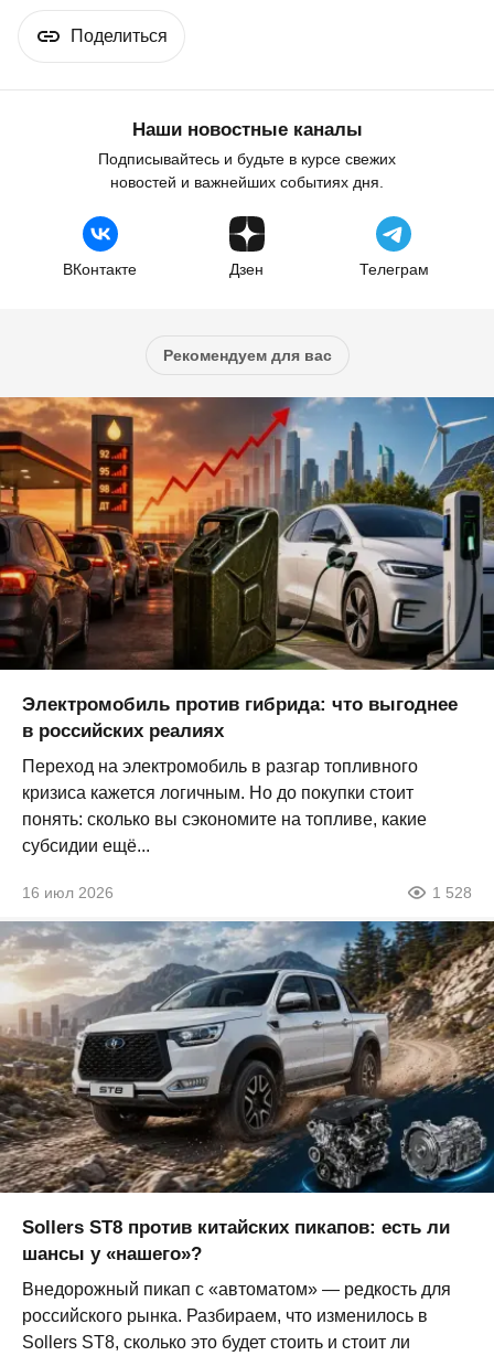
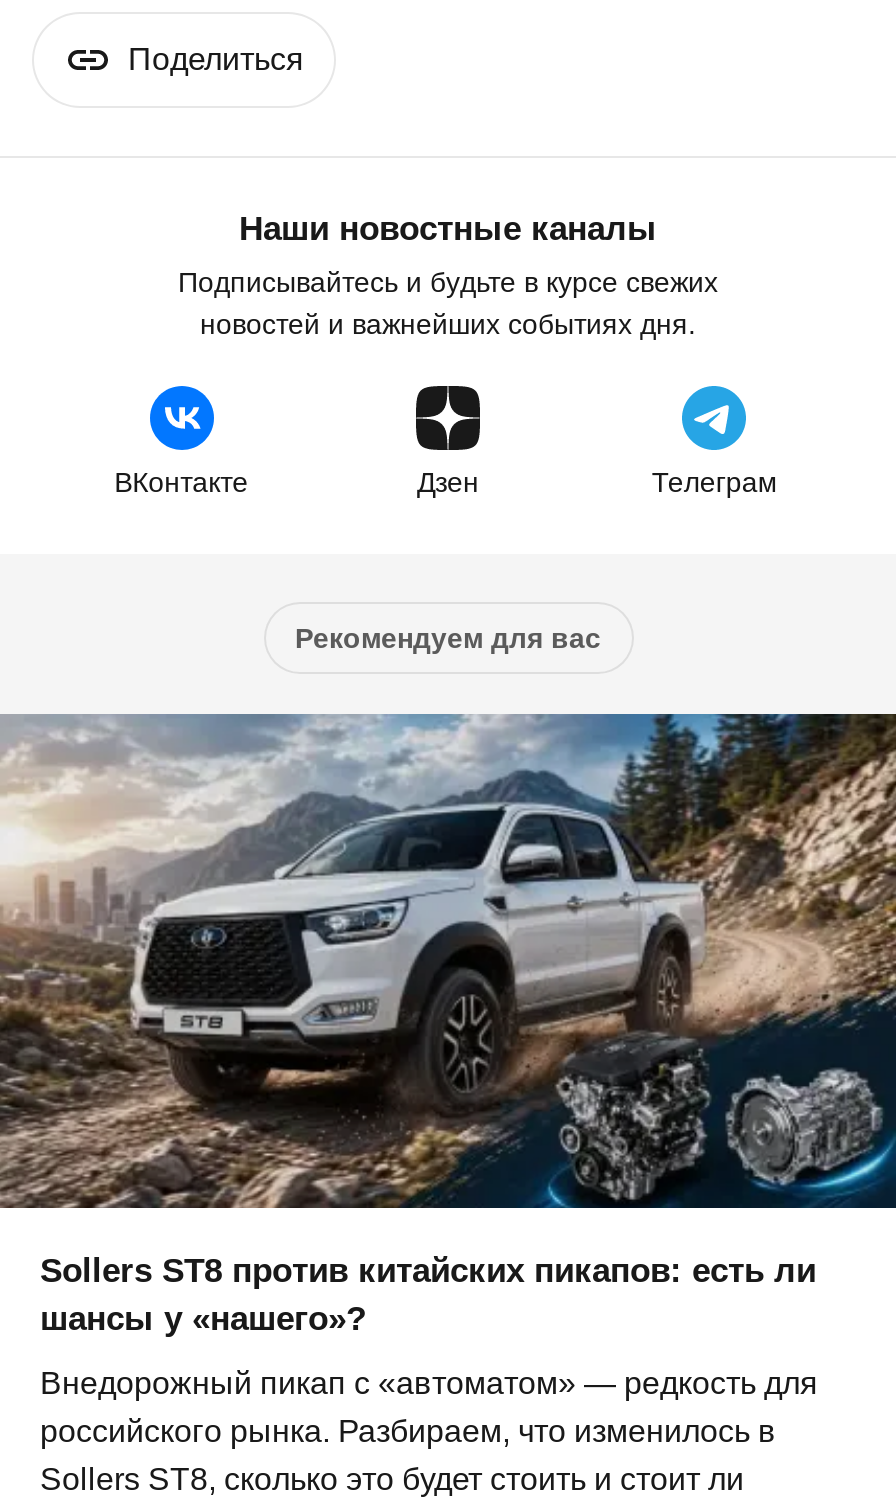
- [image]
- Электромобиль против гибрида: что выгоднее
- в российских реалиях
- Переход на электромобиль в разгар топливного
- кризиса кажется логичным. Но до покупки стоит
- понять: сколько вы сэкономите на топливе, какие
- субсидии ещё...
- 16 июл 2026
- 1 528
